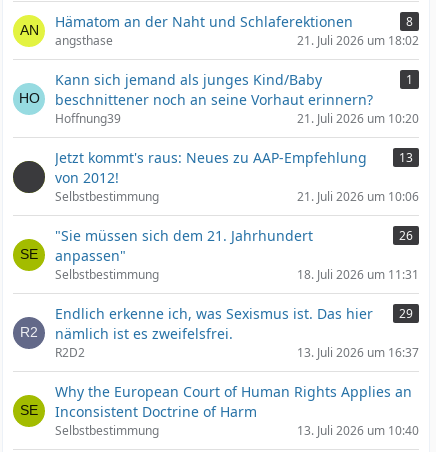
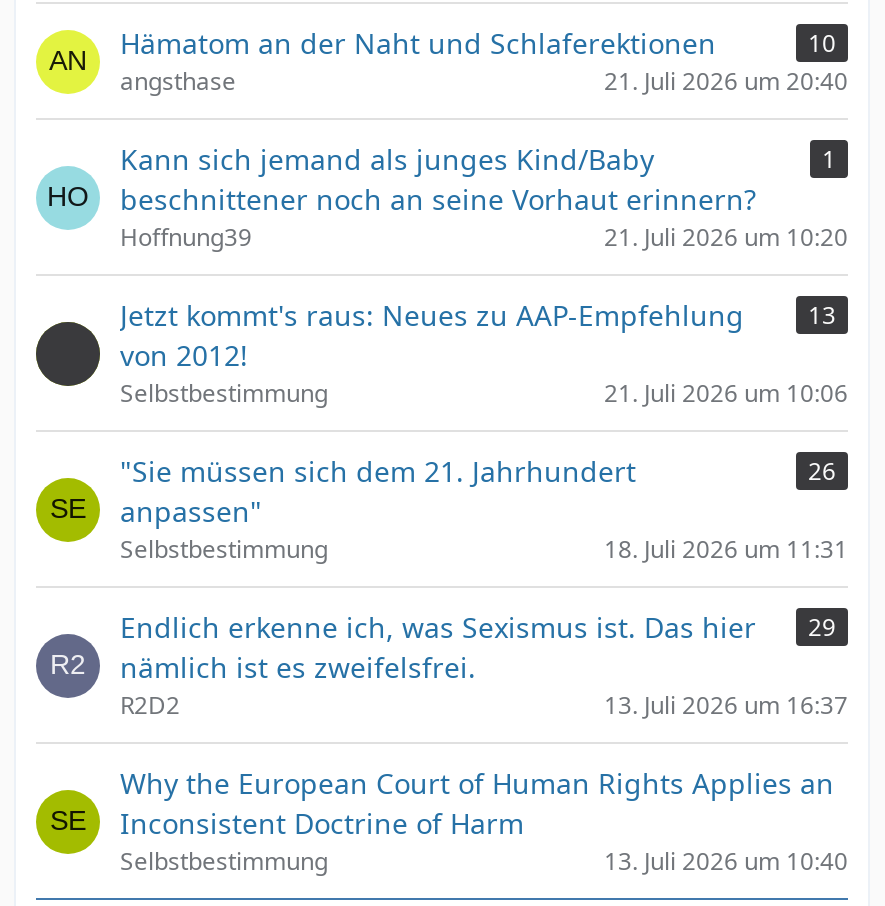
- 8
+ 10

- 21. Juli 2026 um 18:02
+ 21. Juli 2026 um 20:40
